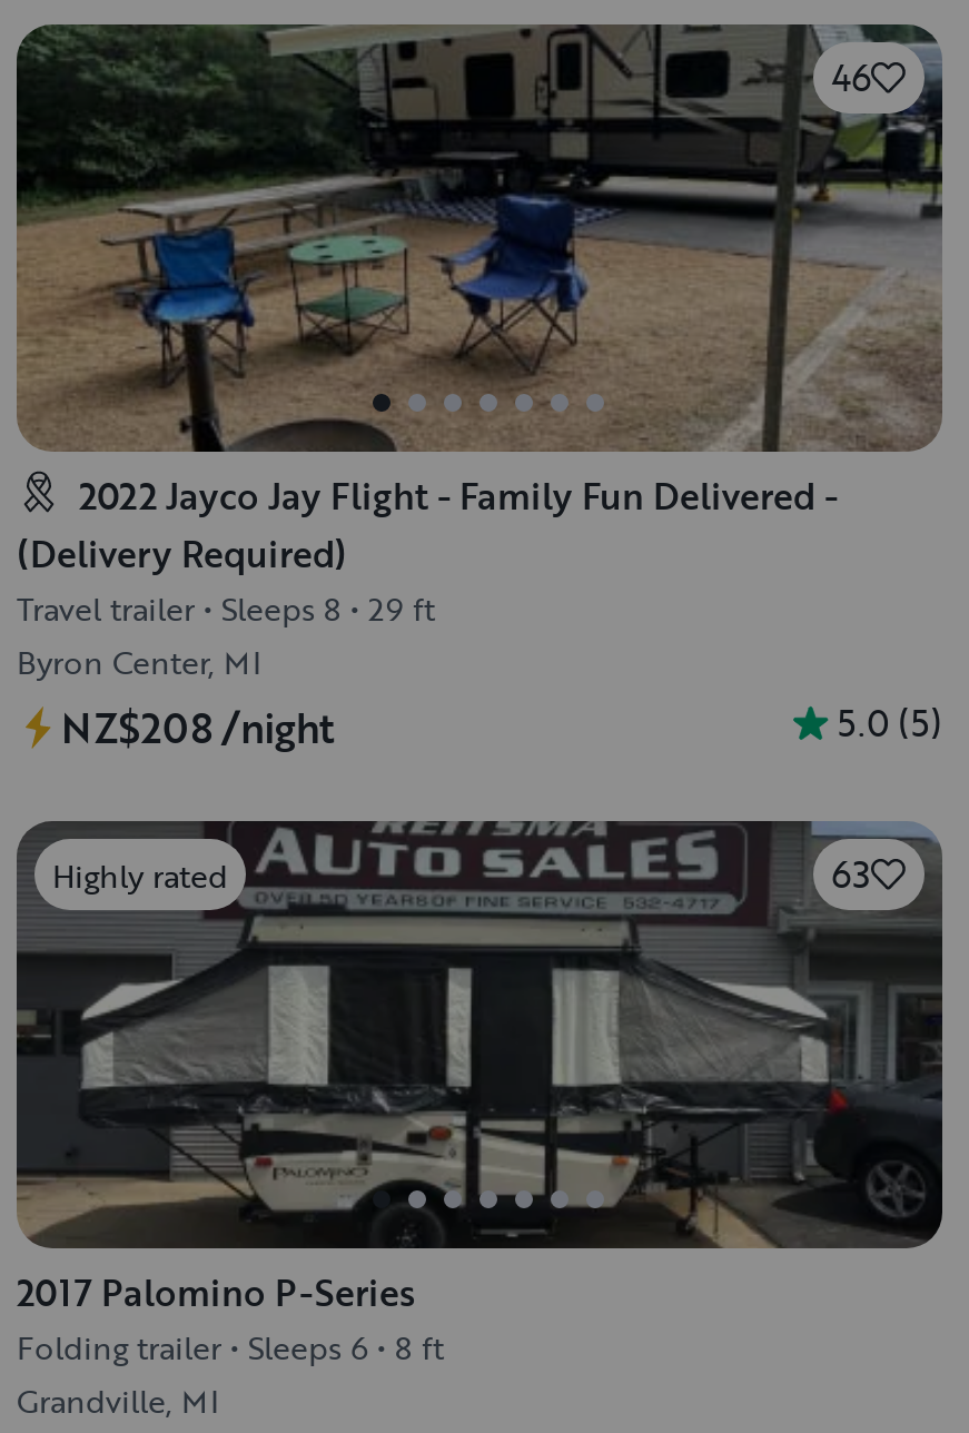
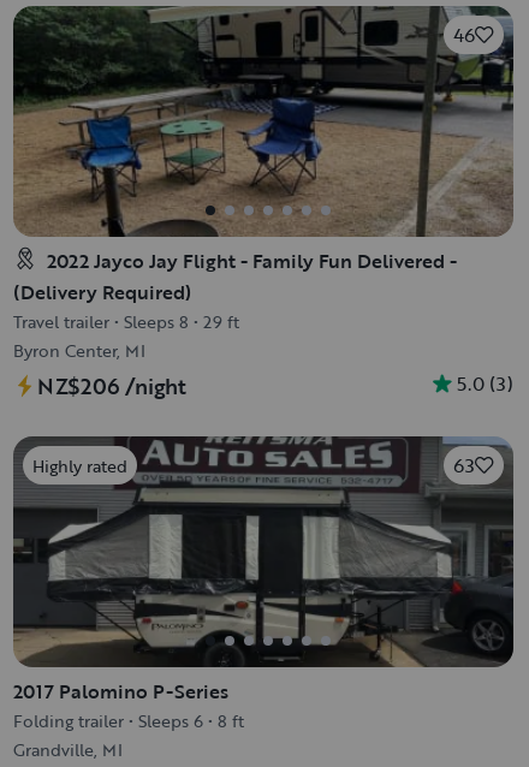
- NZ$208 /night
+ NZ$206 /night

- 5.0 (5)
+ 5.0 (3)
